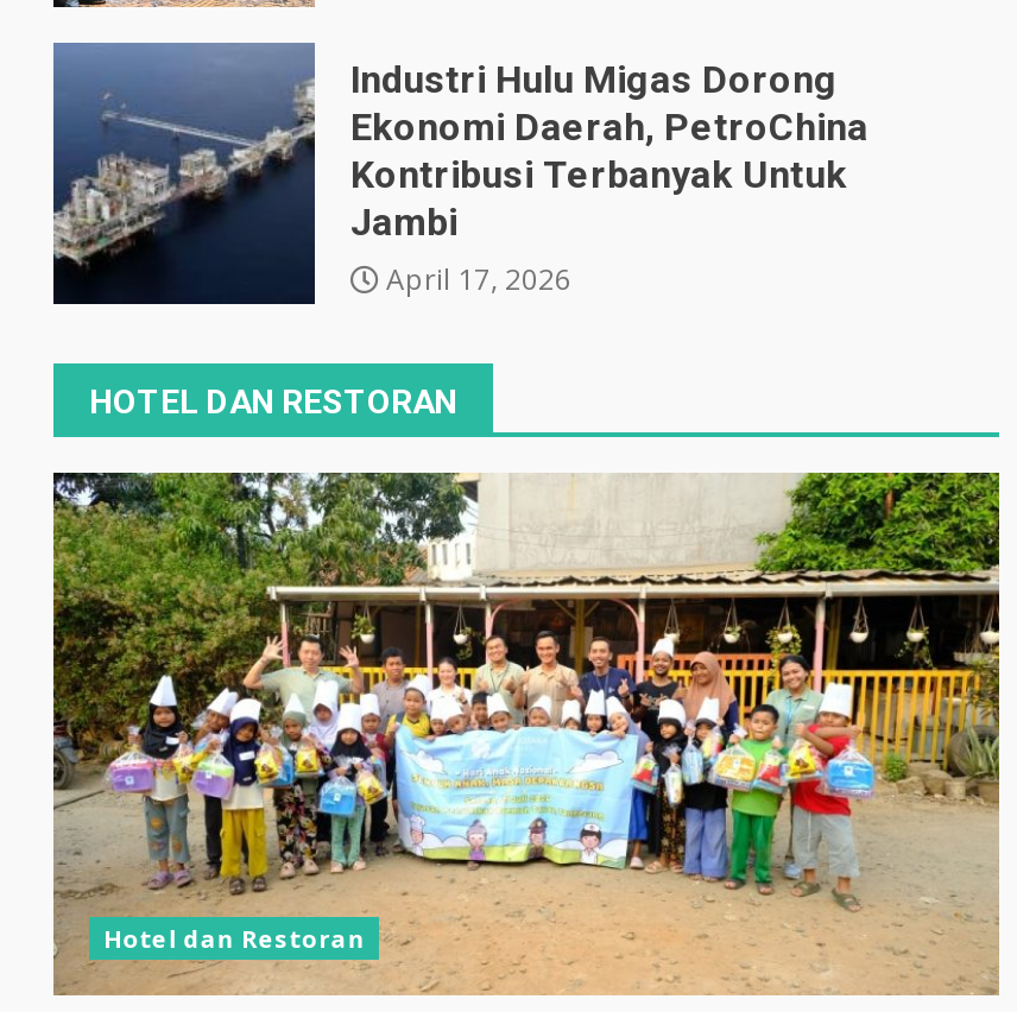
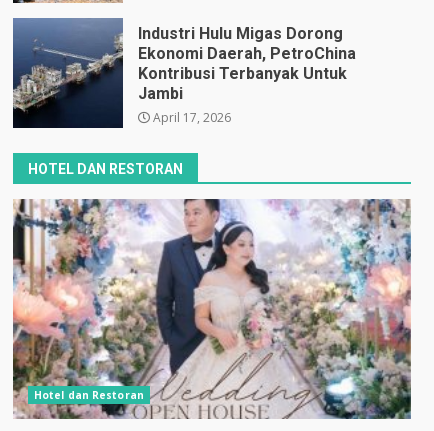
- [image]
+ [image]
